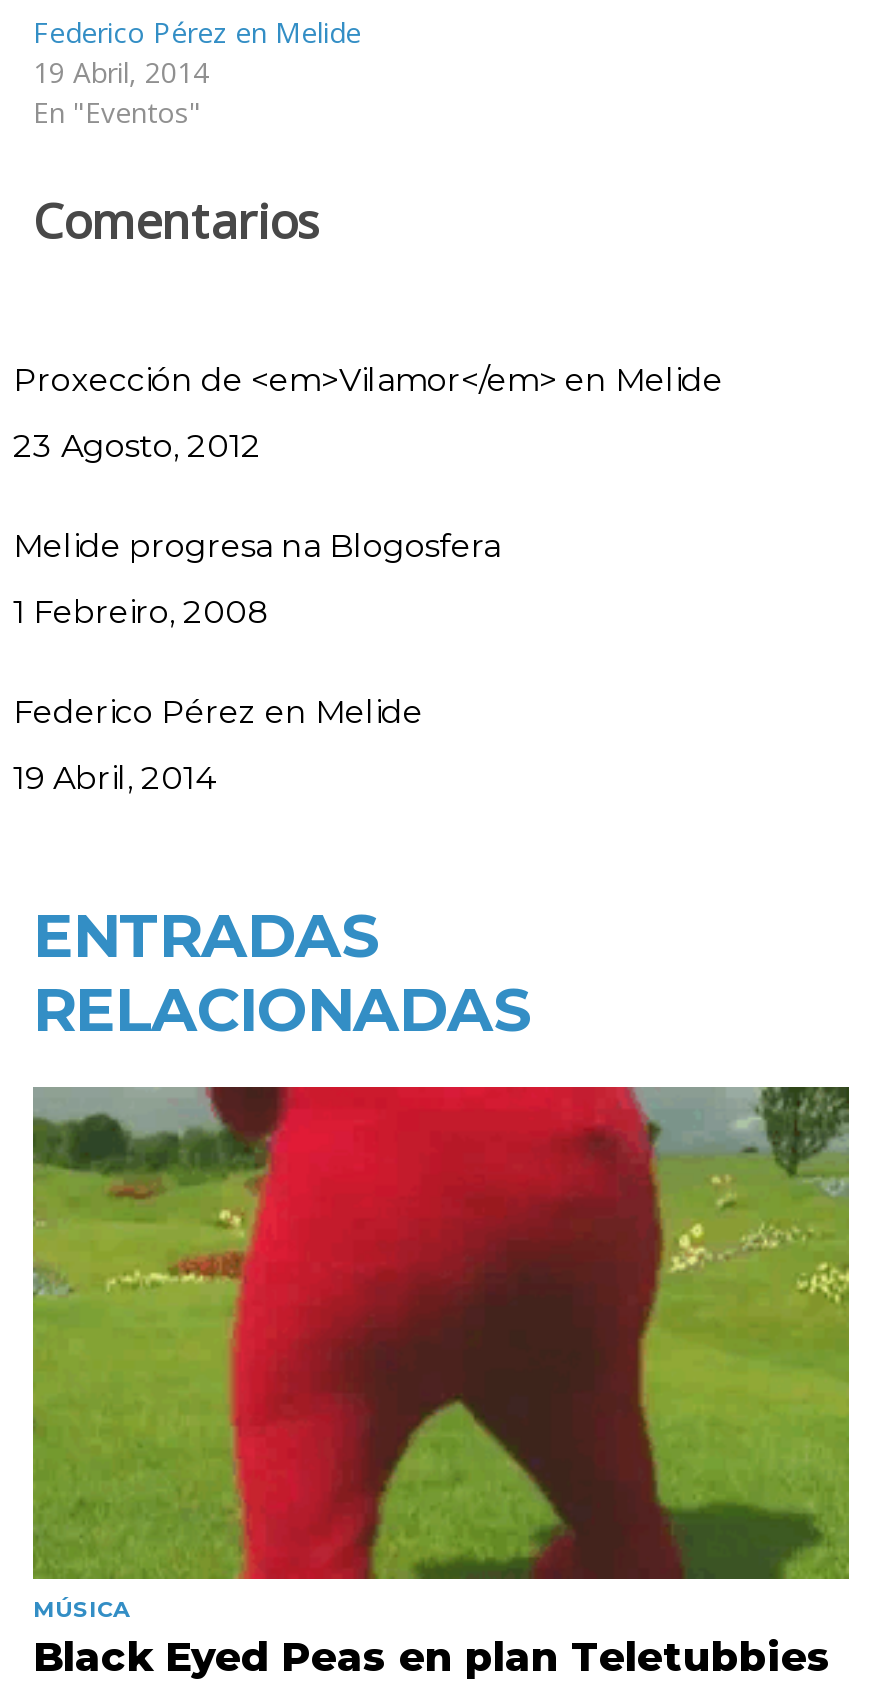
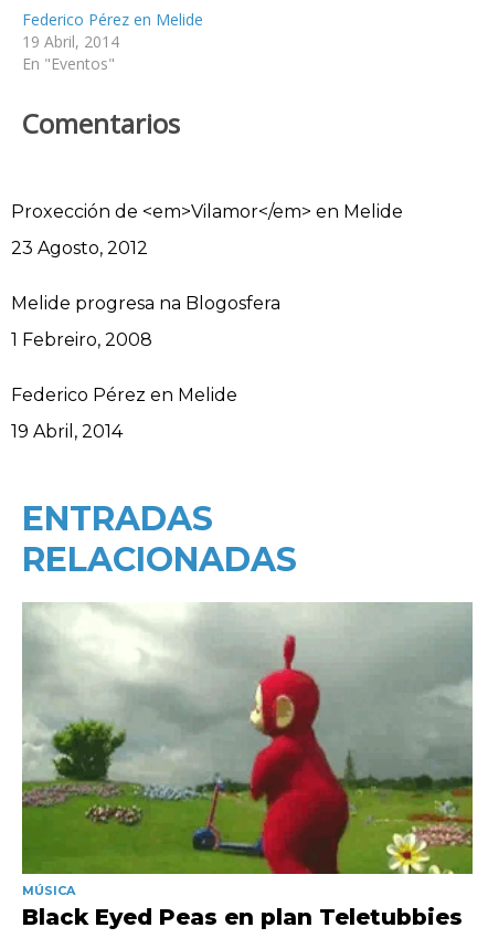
- [image]
+ [image]
